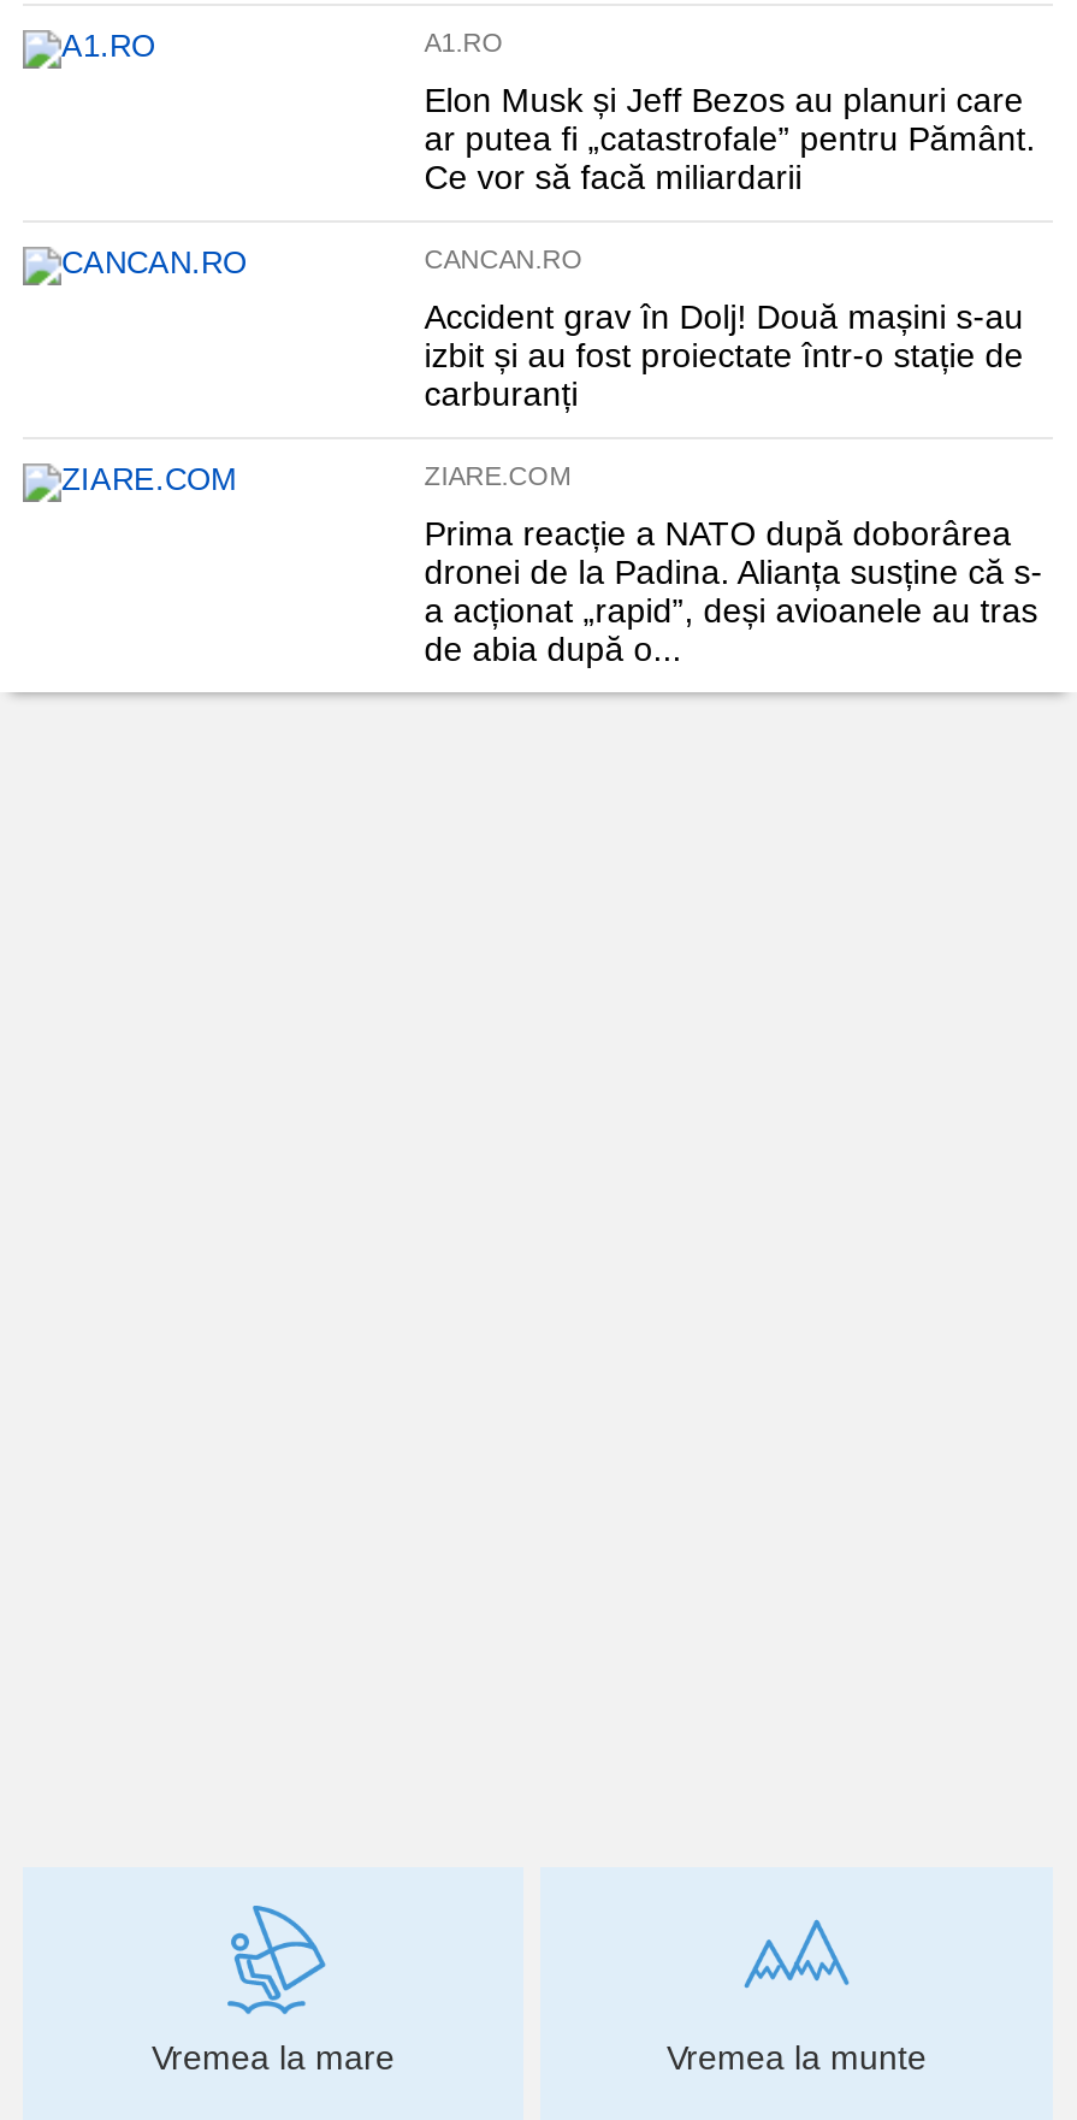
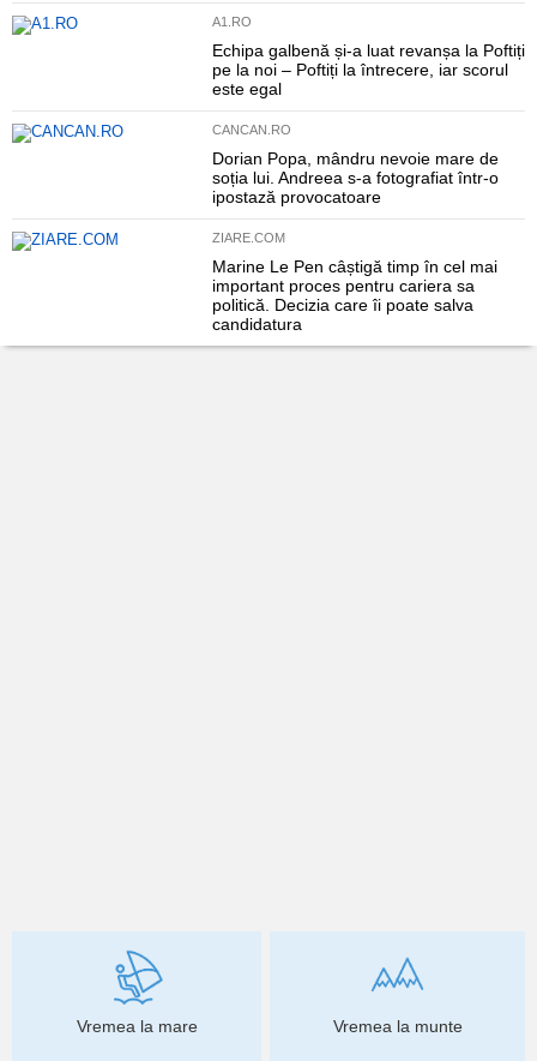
- Elon Musk și Jeff Bezos au planuri care
- ar putea fi „catastrofale” pentru Pământ.
- Ce vor să facă miliardarii
+ Echipa galbenă și-a luat revanșa la Poftiți
+ pe la noi – Poftiți la întrecere, iar scorul
+ este egal

- Accident grav în Dolj! Două mașini s-au
- izbit și au fost proiectate într-o stație de
- carburanți
+ Dorian Popa, mândru nevoie mare de
+ soția lui. Andreea s-a fotografiat într-o
+ ipostază provocatoare

- Prima reacție a NATO după doborârea
- dronei de la Padina. Alianța susține că s-
- a acționat „rapid”, deși avioanele au tras
- de abia după o...
+ Marine Le Pen câștigă timp în cel mai
+ important proces pentru cariera sa
+ politică. Decizia care îi poate salva
+ candidatura
